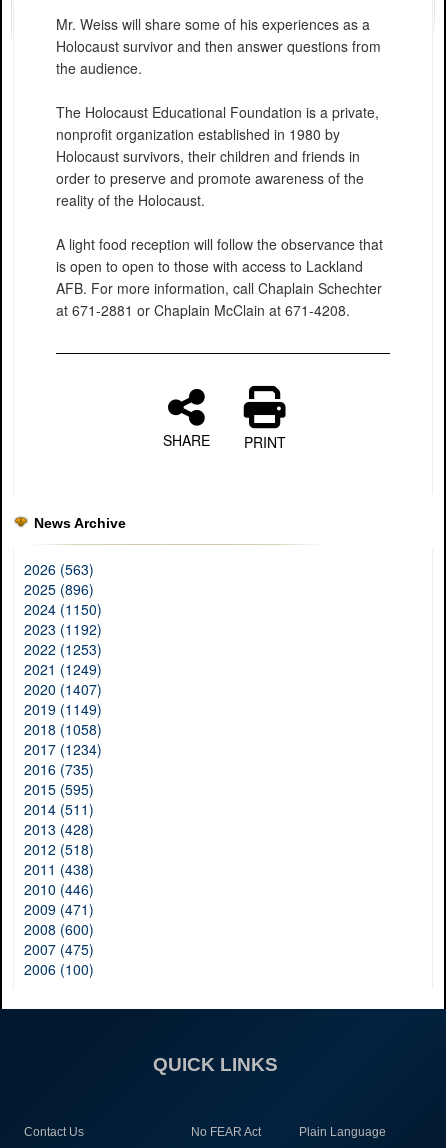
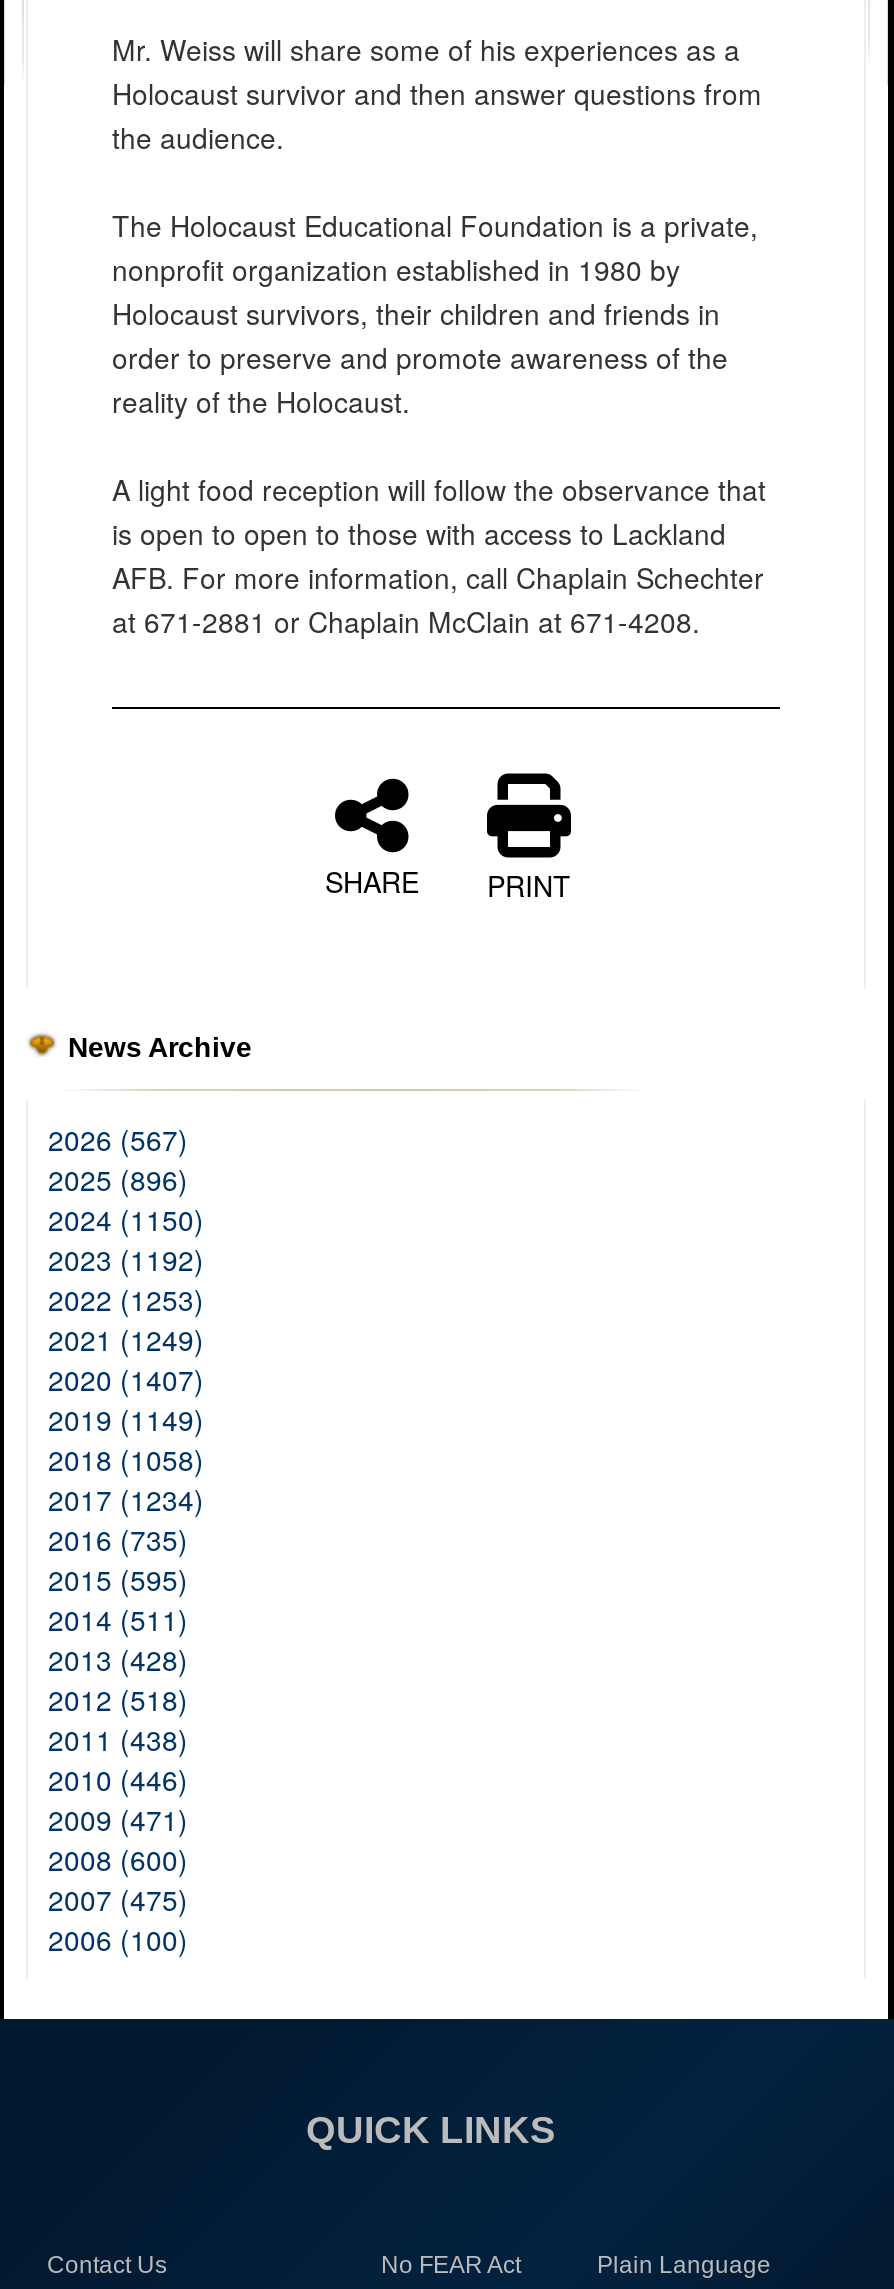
- 2026 (563)
+ 2026 (567)
